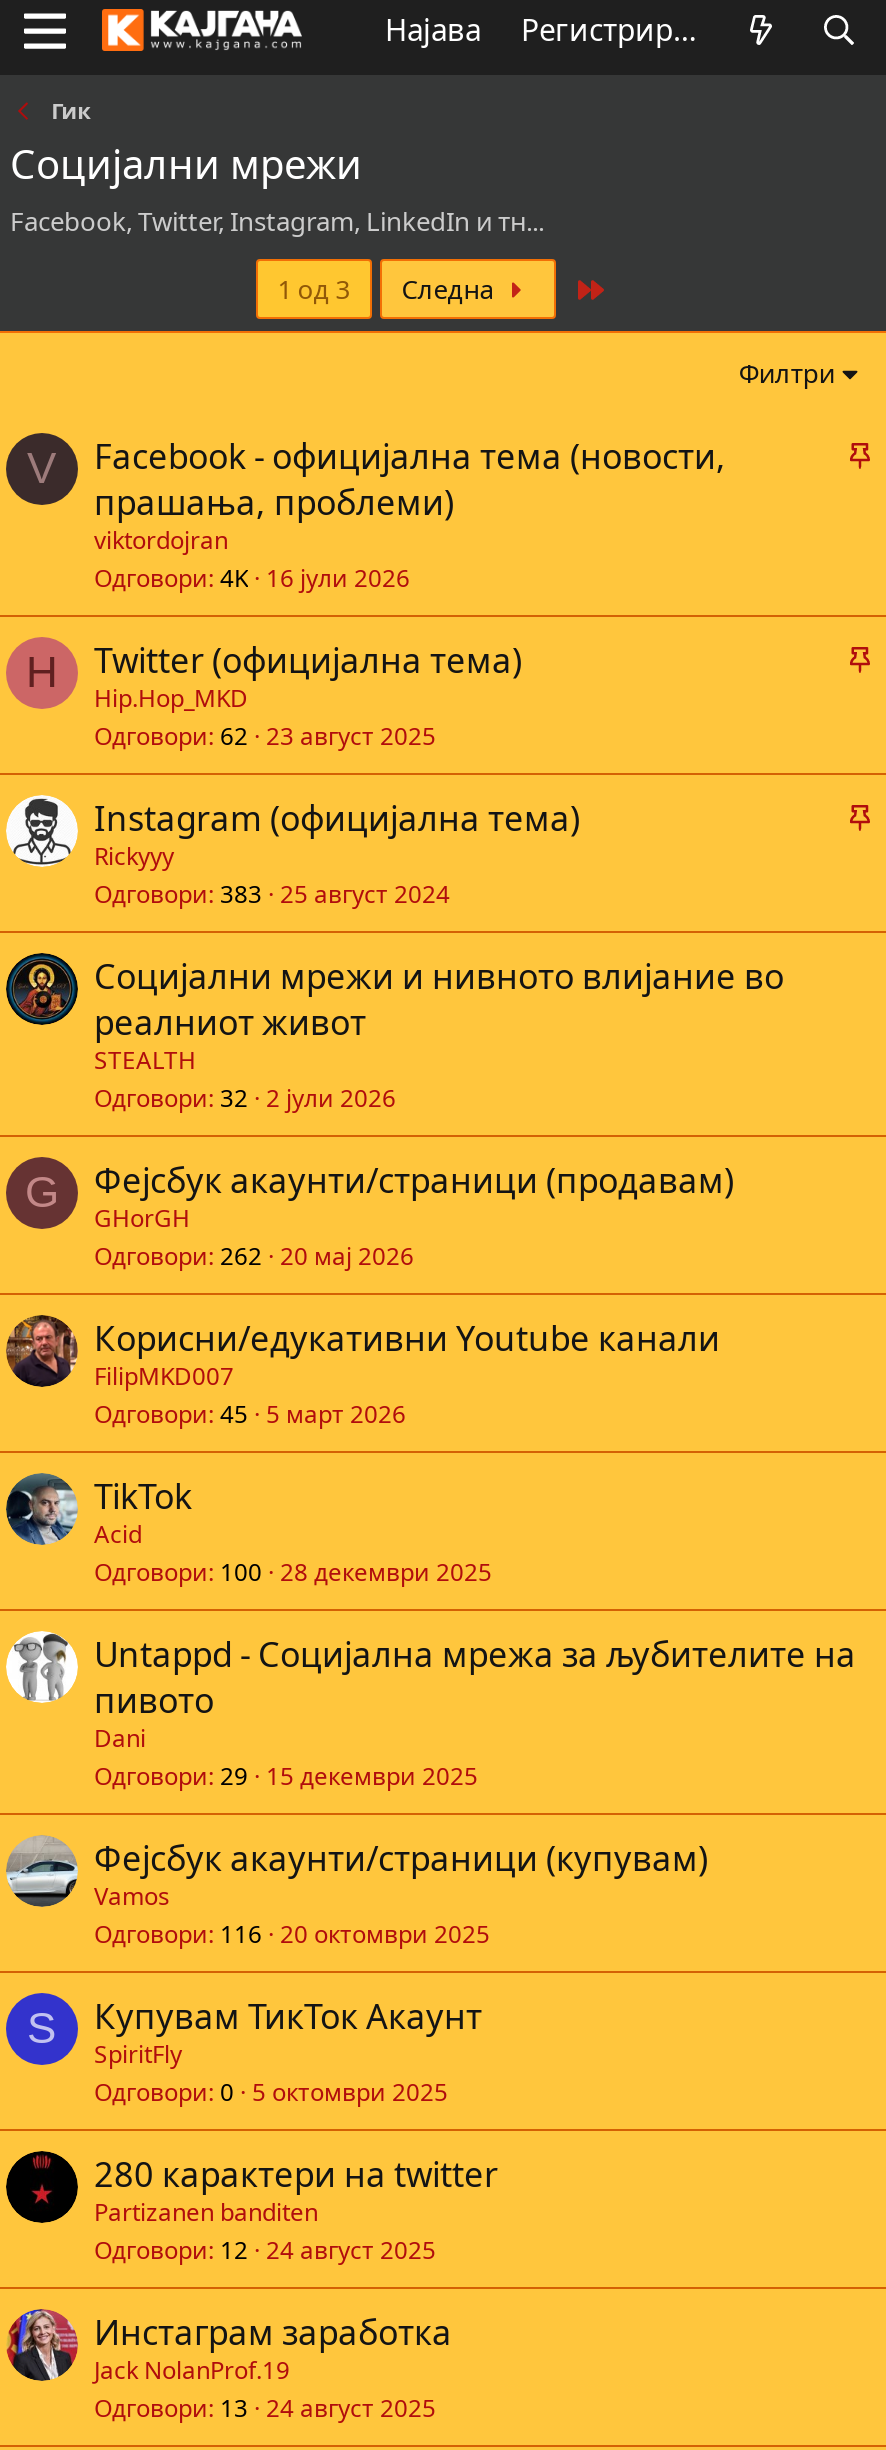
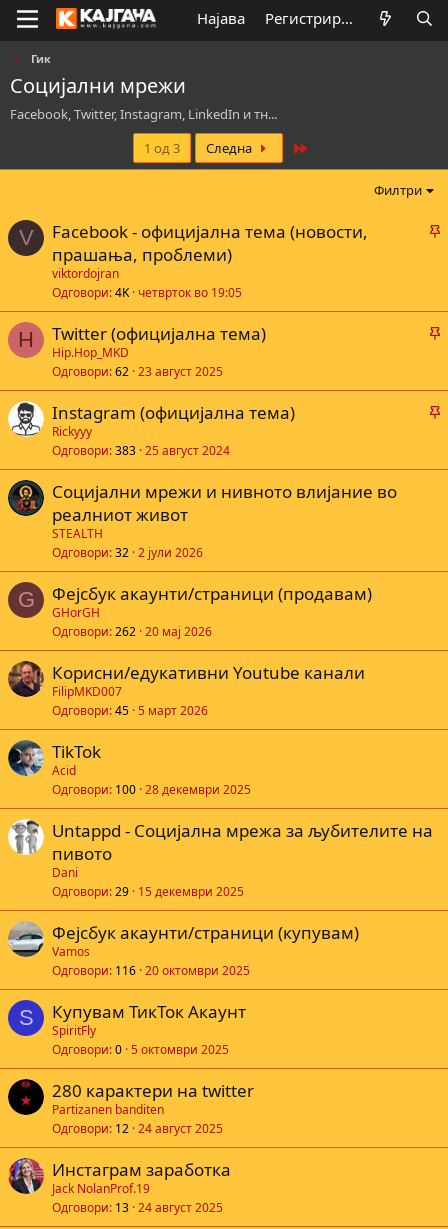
- Одговори 4K 16 јули 2026
+ Одговори 4K четврток во 19:05
